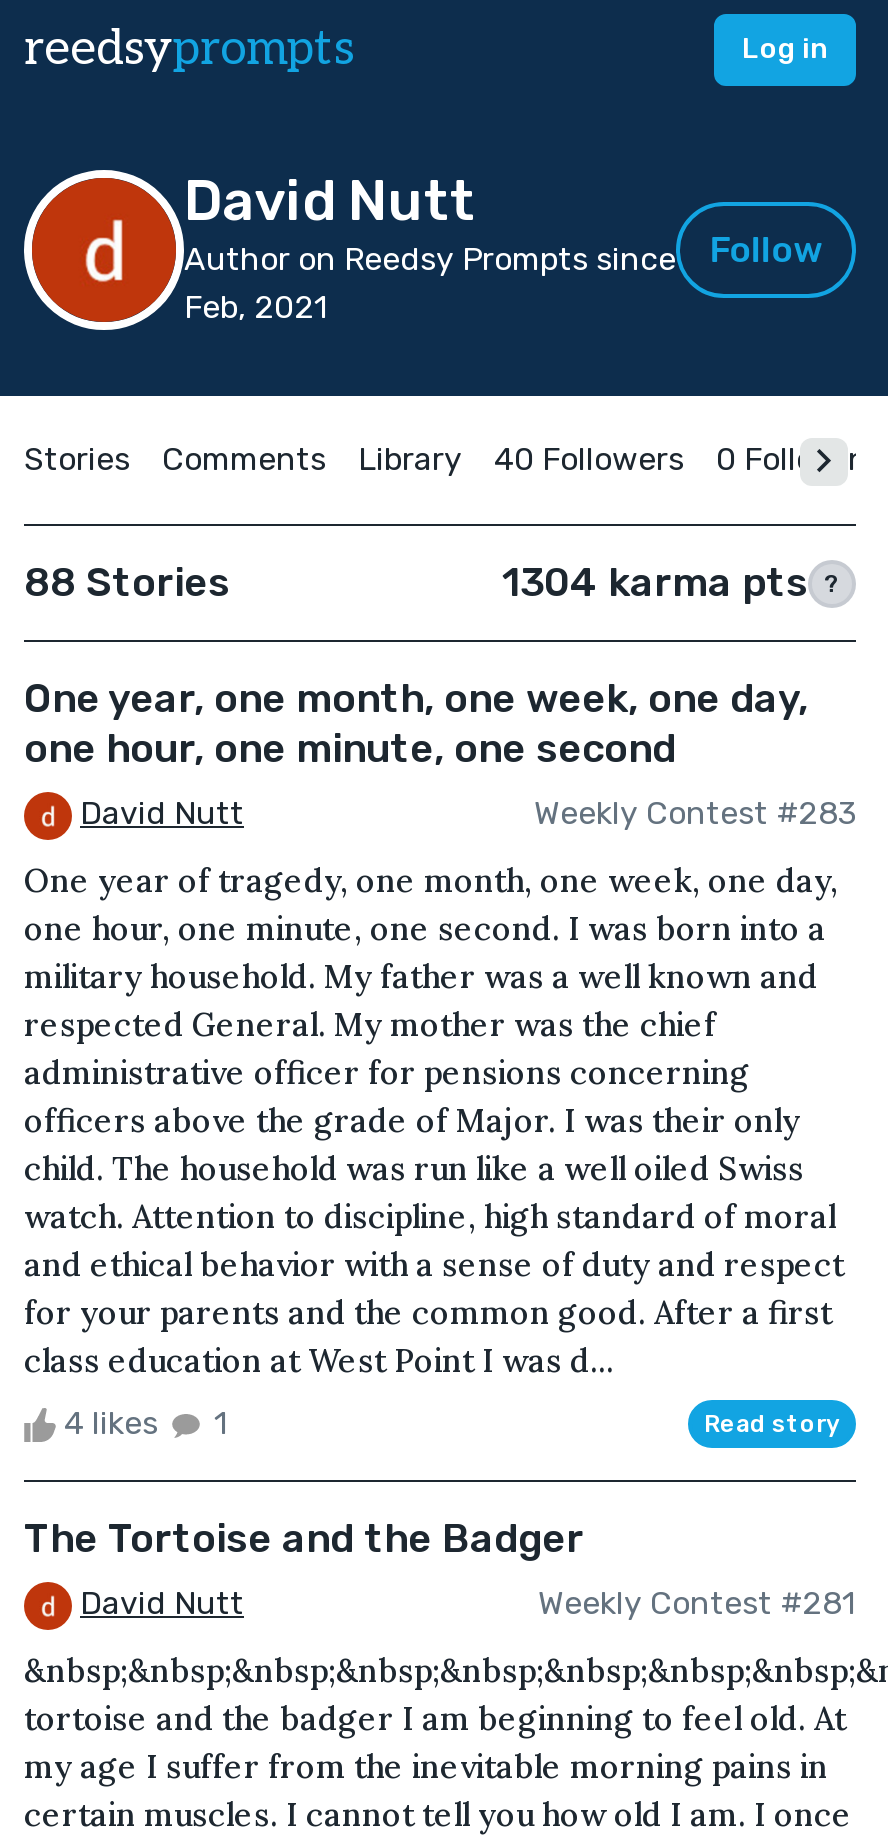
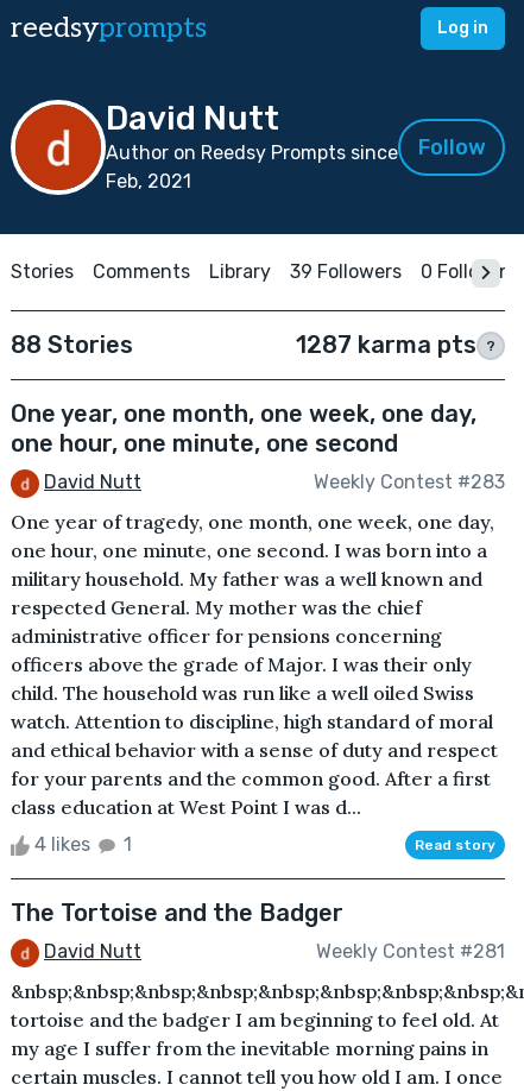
- 40 Followers
+ 39 Followers

- 1304 karma pts ?
+ 1287 karma pts ?
